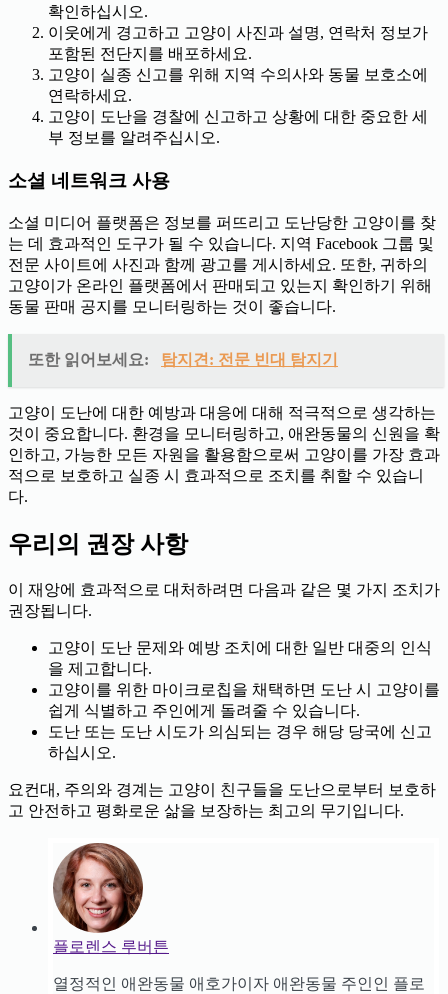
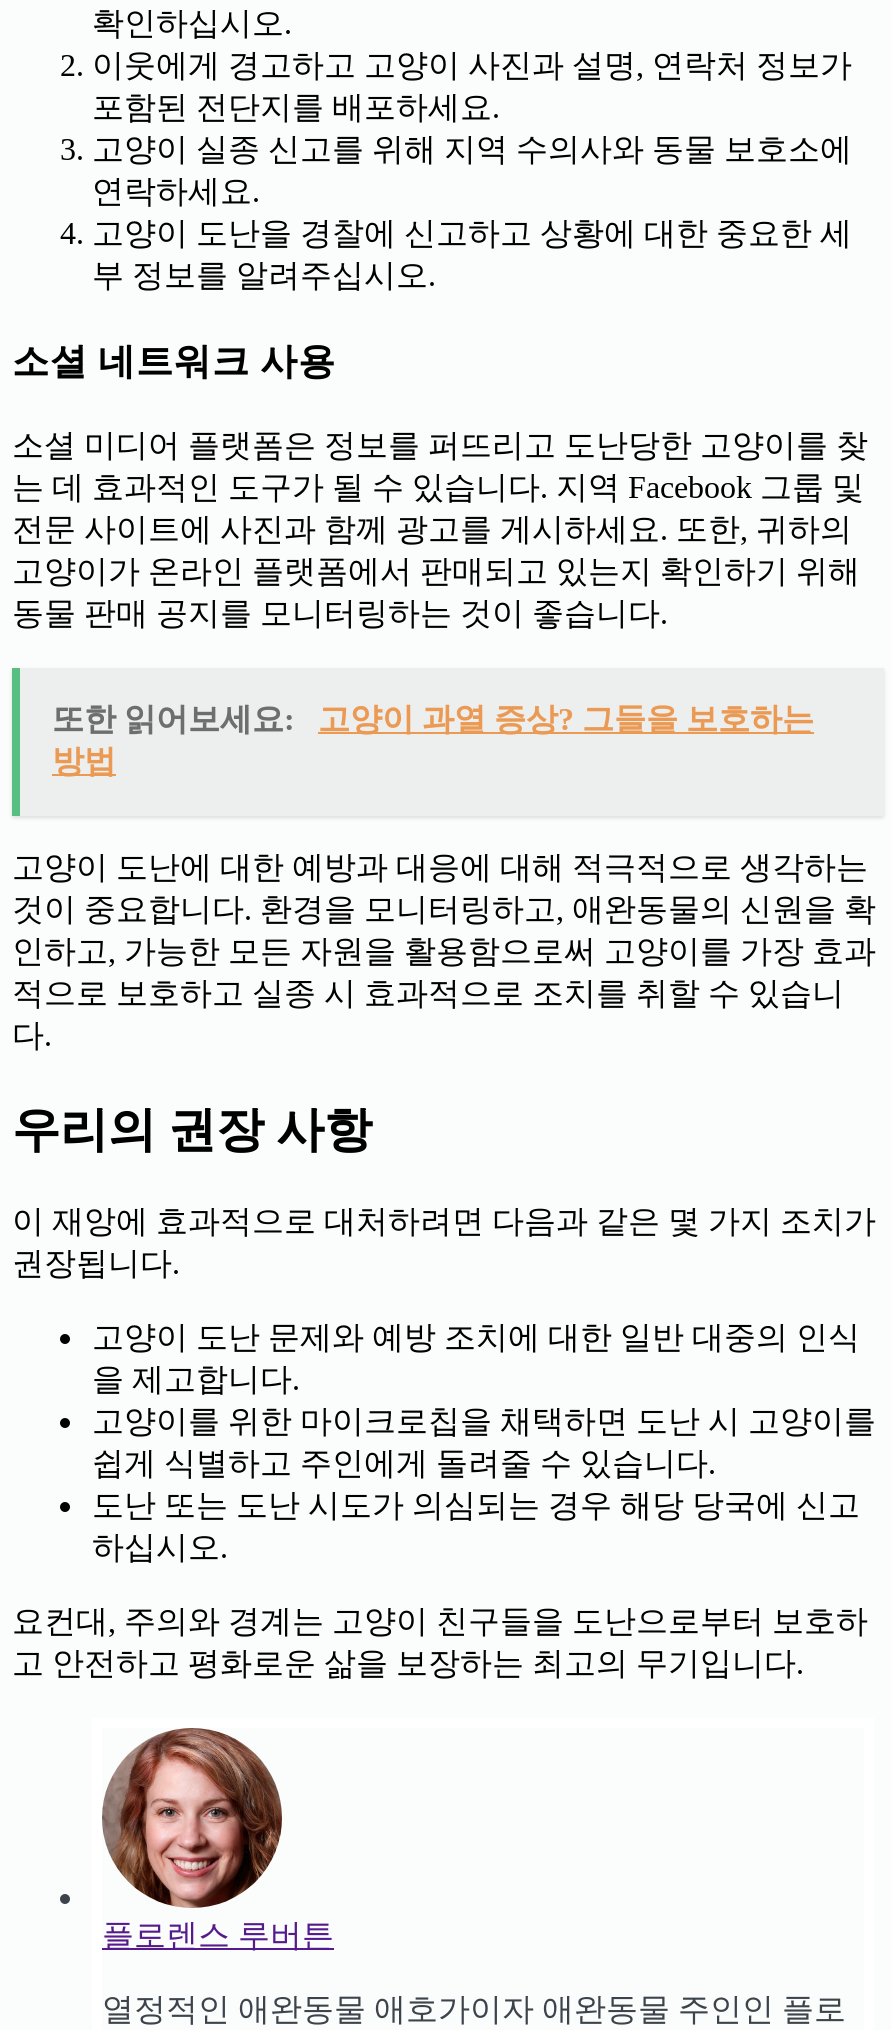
- 또한 읽어보세요: 탐지견: 전문 빈대 탐지기
+ 또한 읽어보세요: 고양이 과열 증상? 그들을 보호하는
+ 방법
